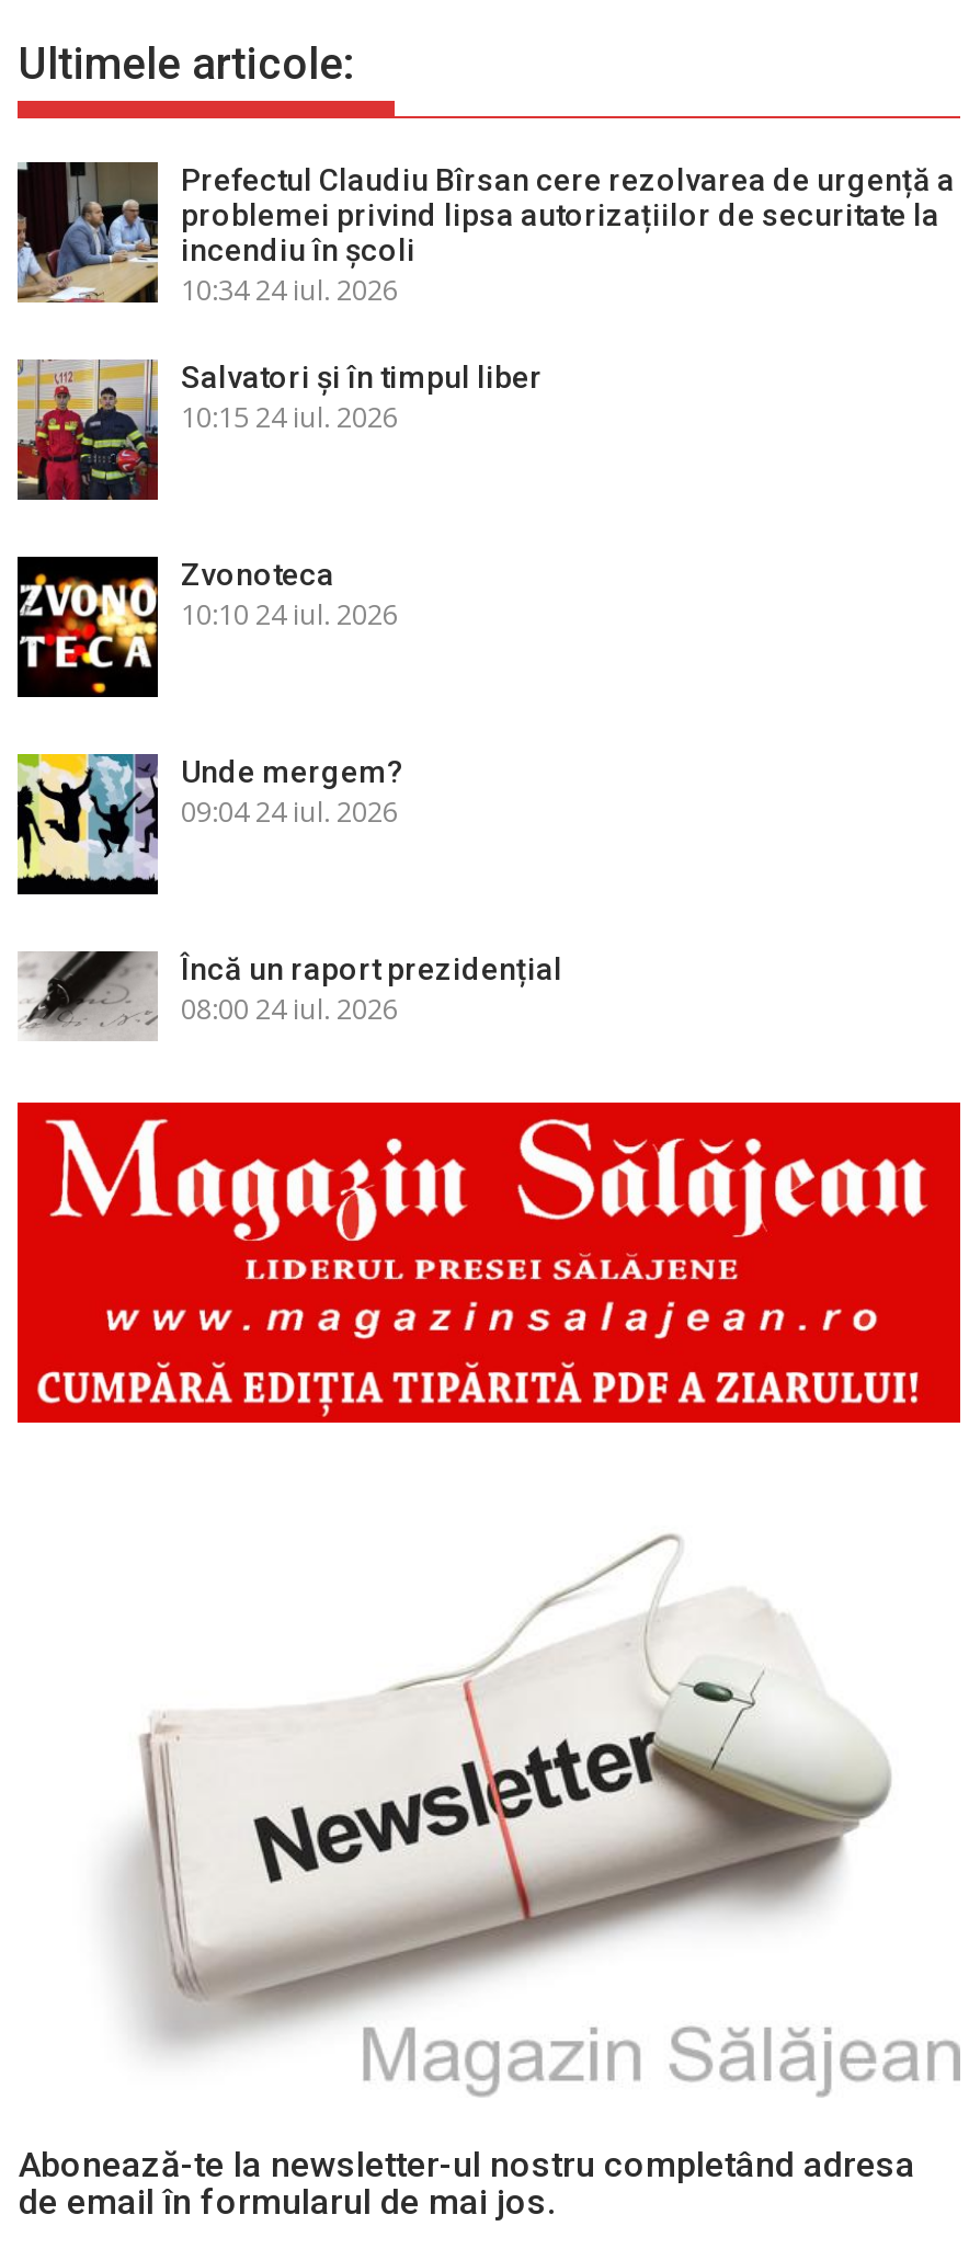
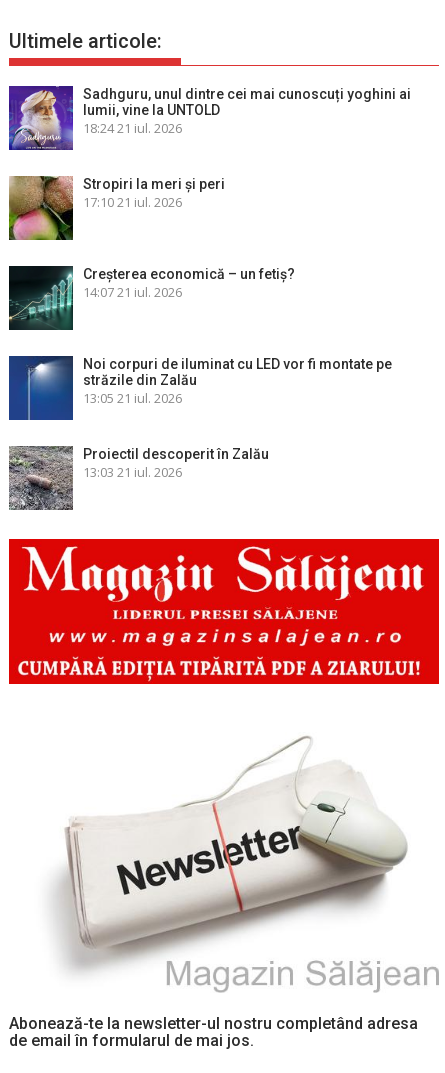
- [image]
- Prefectul Claudiu Bîrsan cere rezolvarea de urgență a
- problemei privind lipsa autorizațiilor de securitate la
- incendiu în școli
- 10:34 24 iul. 2026
+ [image]
+ Sadhguru, unul dintre cei mai cunoscuți yoghini ai
+ lumii, vine la UNTOLD
+ 18:24 21 iul. 2026

- [image]
- Salvatori și în timpul liber
- 10:15 24 iul. 2026
+ [image]
+ Stropiri la meri şi peri
+ 17:10 21 iul. 2026

- [image]
- Zvonoteca
- 10:10 24 iul. 2026
+ [image]
+ Creșterea economică – un fetiș?
+ 14:07 21 iul. 2026

- [image]
- Unde mergem?
- 09:04 24 iul. 2026
+ [image]
+ Noi corpuri de iluminat cu LED vor fi montate pe
+ străzile din Zalău
+ 13:05 21 iul. 2026

- [image]
- Încă un raport prezidențial
- 08:00 24 iul. 2026
+ [image]
+ Proiectil descoperit în Zalău
+ 13:03 21 iul. 2026
